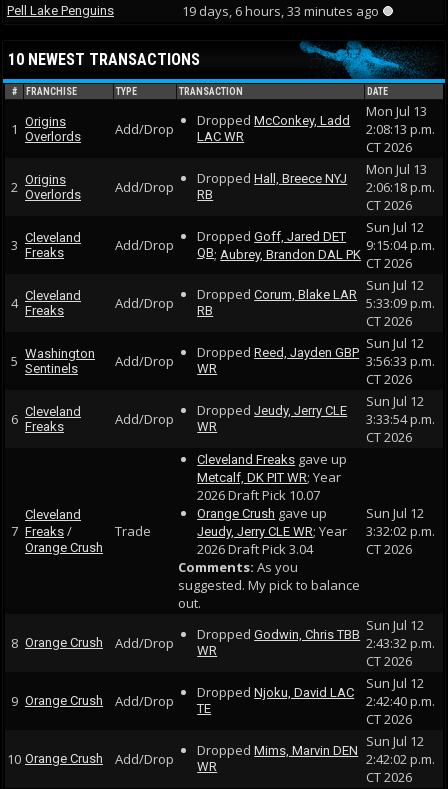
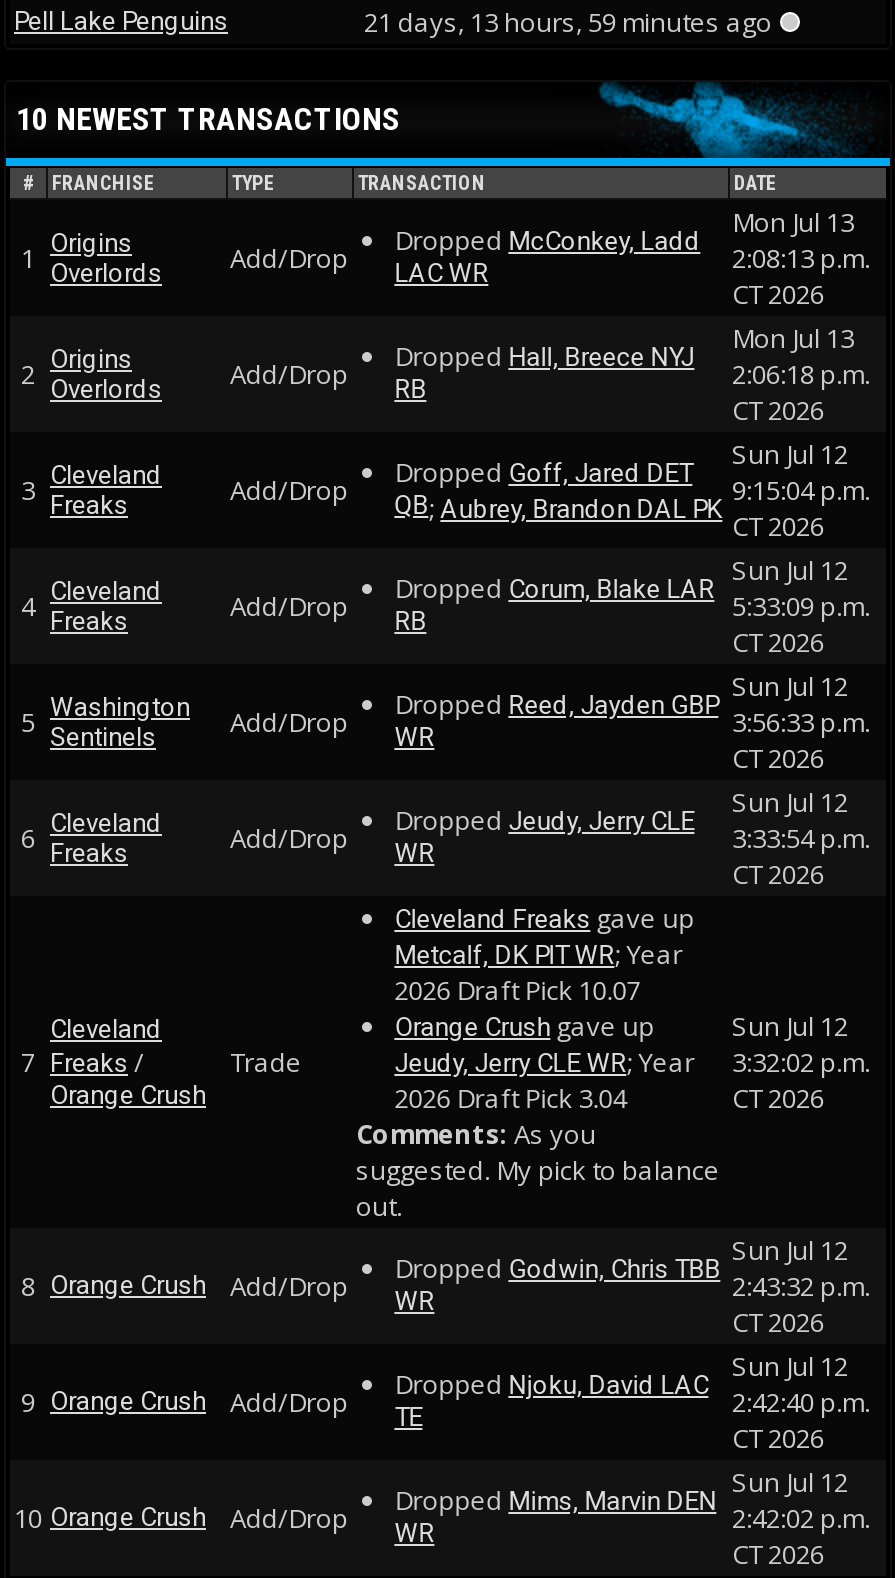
- 19 days, 6 hours, 33 minutes ago
+ 21 days, 13 hours, 59 minutes ago
